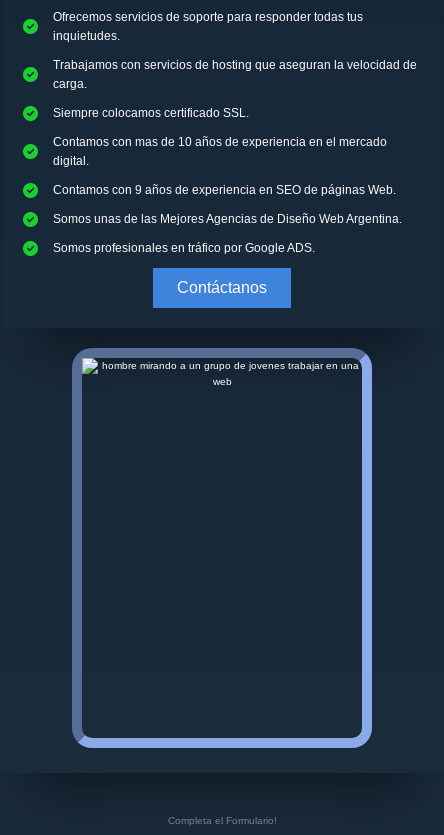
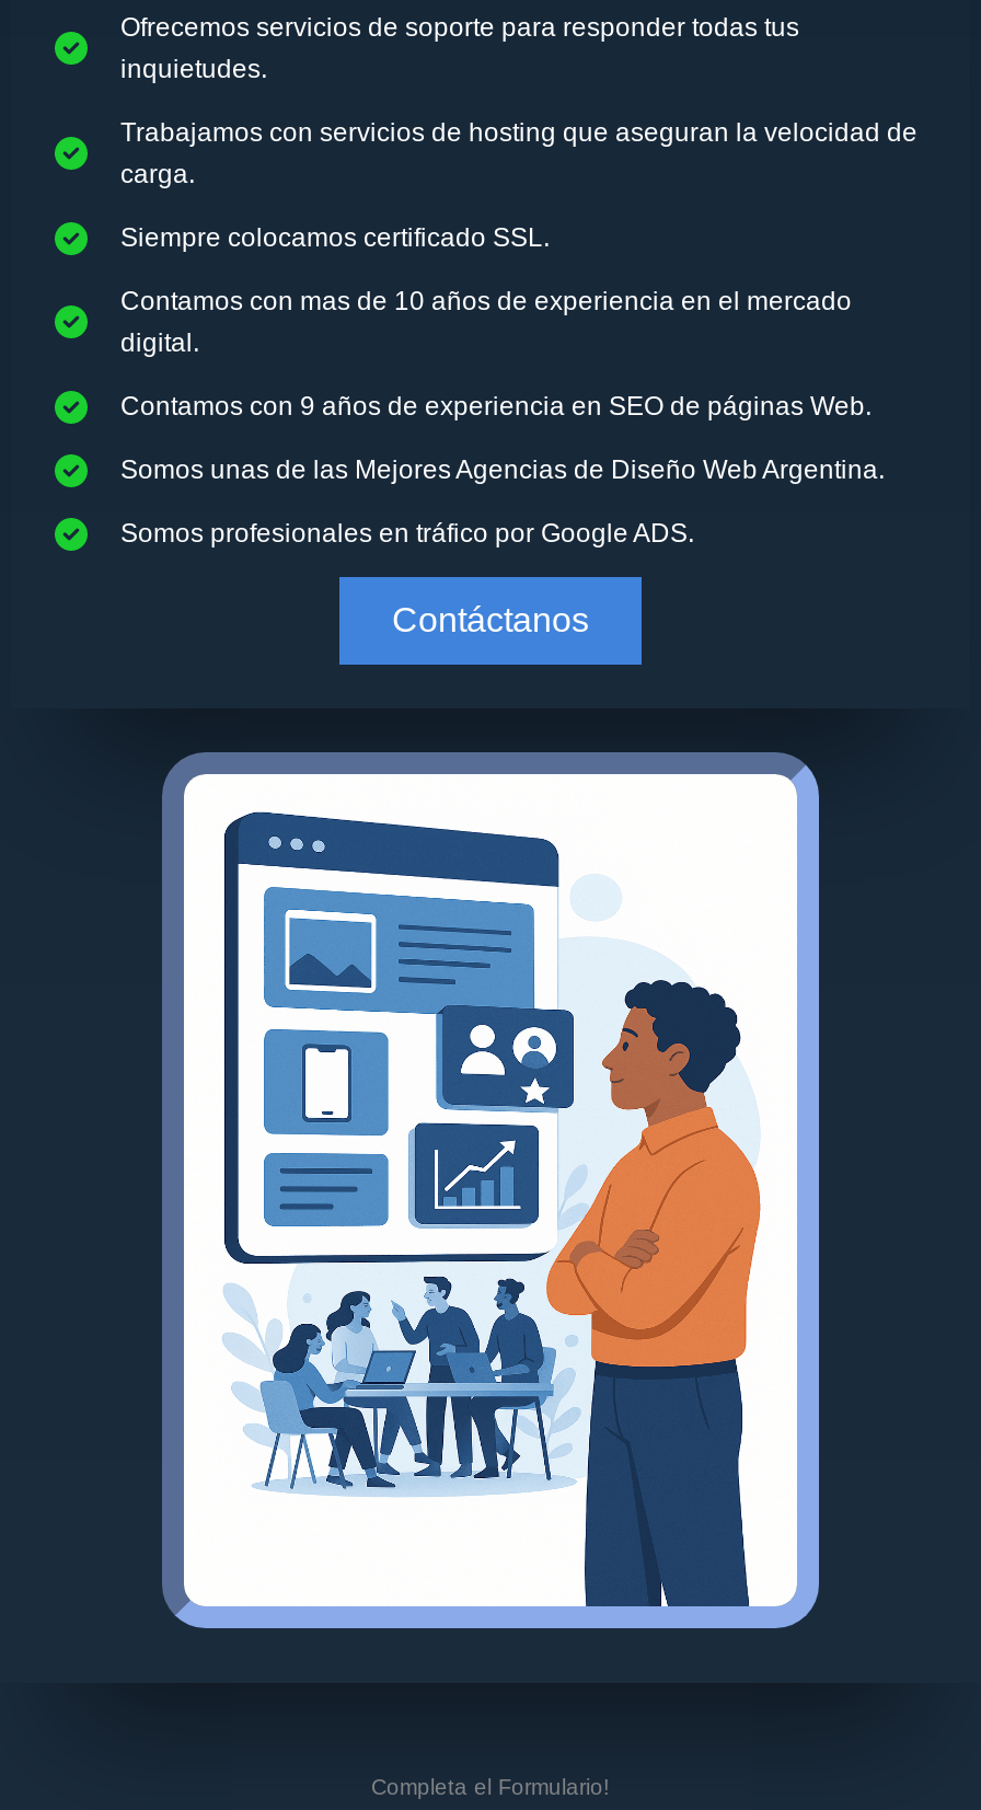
+ [image]
